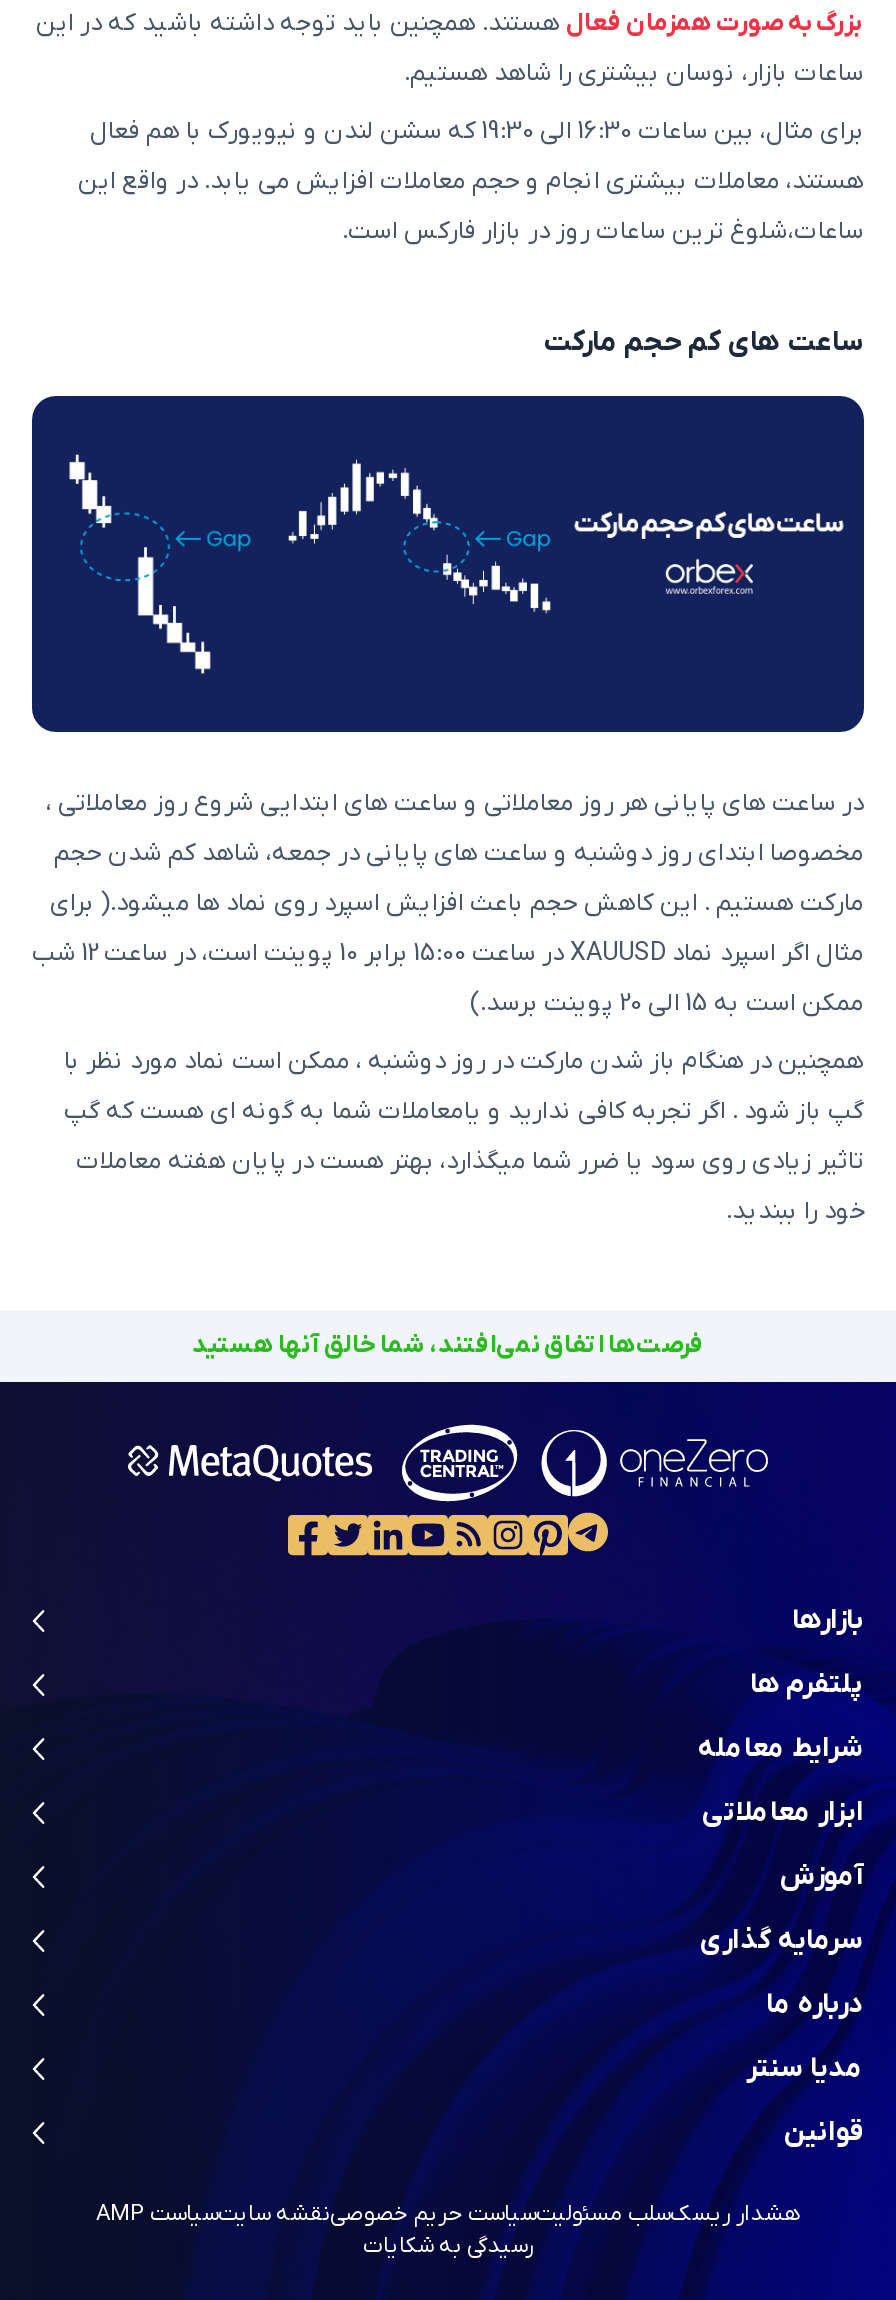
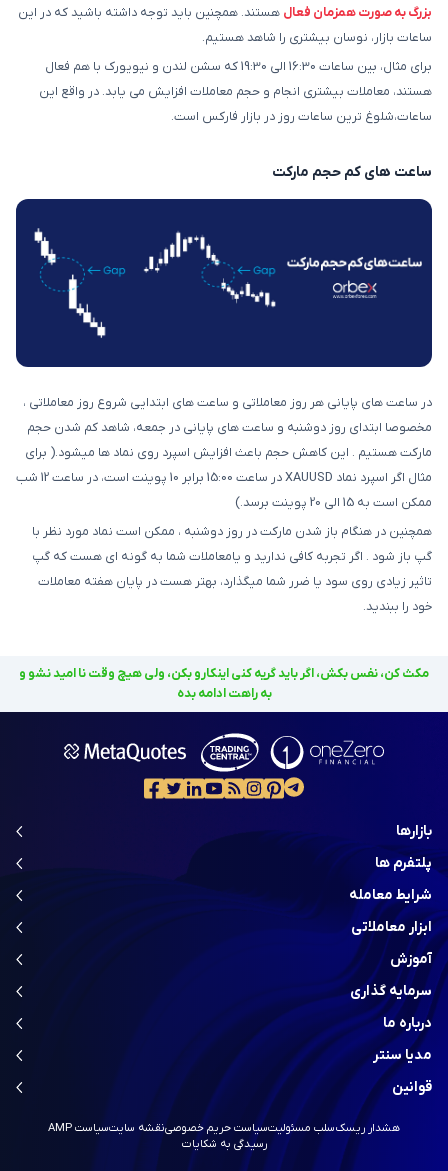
- فرصت‌ها اتفاق نمی‌افتند، شما خالق آنها هستید
+ مکث کن، نفس بکش، اگر باید گریه کنی اینکارو بکن، ولی هیچ وقت نا امید نشو و
+ به راهت ادامه بده
